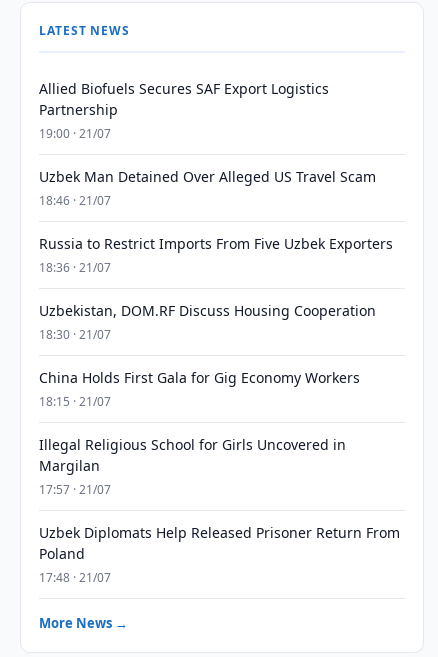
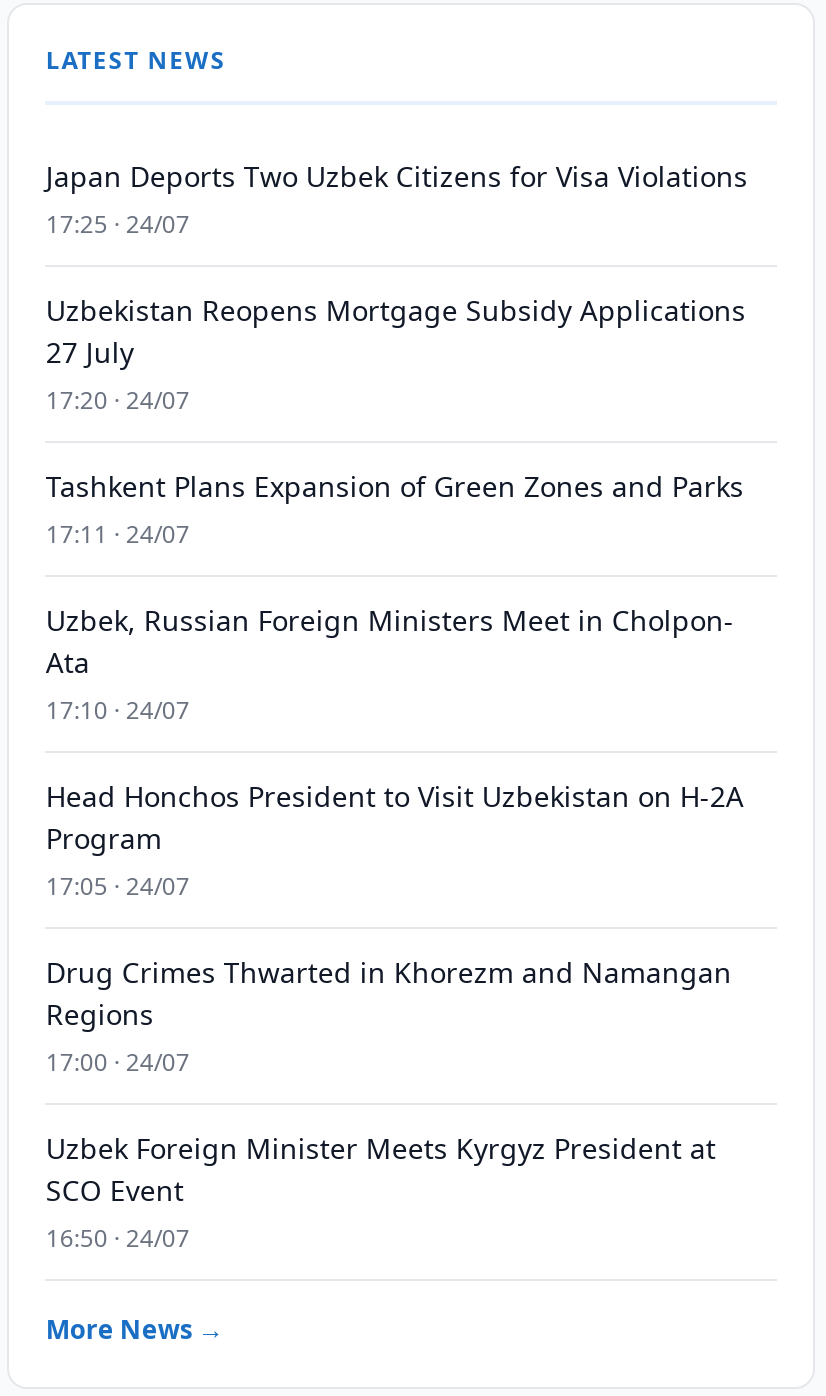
- Allied Biofuels Secures SAF Export Logistics
- Partnership
- 19:00 · 21/07
+ Japan Deports Two Uzbek Citizens for Visa Violations
+ 17:25 · 24/07

- Uzbek Man Detained Over Alleged US Travel Scam
- 18:46 · 21/07
+ Uzbekistan Reopens Mortgage Subsidy Applications
+ 27 July
+ 17:20 · 24/07

- Russia to Restrict Imports From Five Uzbek Exporters
- 18:36 · 21/07
+ Tashkent Plans Expansion of Green Zones and Parks
+ 17:11 · 24/07

- Uzbekistan, DOM.RF Discuss Housing Cooperation
- 18:30 · 21/07
+ Uzbek, Russian Foreign Ministers Meet in Cholpon-
+ Ata
+ 17:10 · 24/07

- China Holds First Gala for Gig Economy Workers
- 18:15 · 21/07
+ Head Honchos President to Visit Uzbekistan on H-2A
+ Program
+ 17:05 · 24/07

- Illegal Religious School for Girls Uncovered in
- Margilan
- 17:57 · 21/07
+ Drug Crimes Thwarted in Khorezm and Namangan
+ Regions
+ 17:00 · 24/07

- Uzbek Diplomats Help Released Prisoner Return From
- Poland
- 17:48 · 21/07
+ Uzbek Foreign Minister Meets Kyrgyz President at
+ SCO Event
+ 16:50 · 24/07
